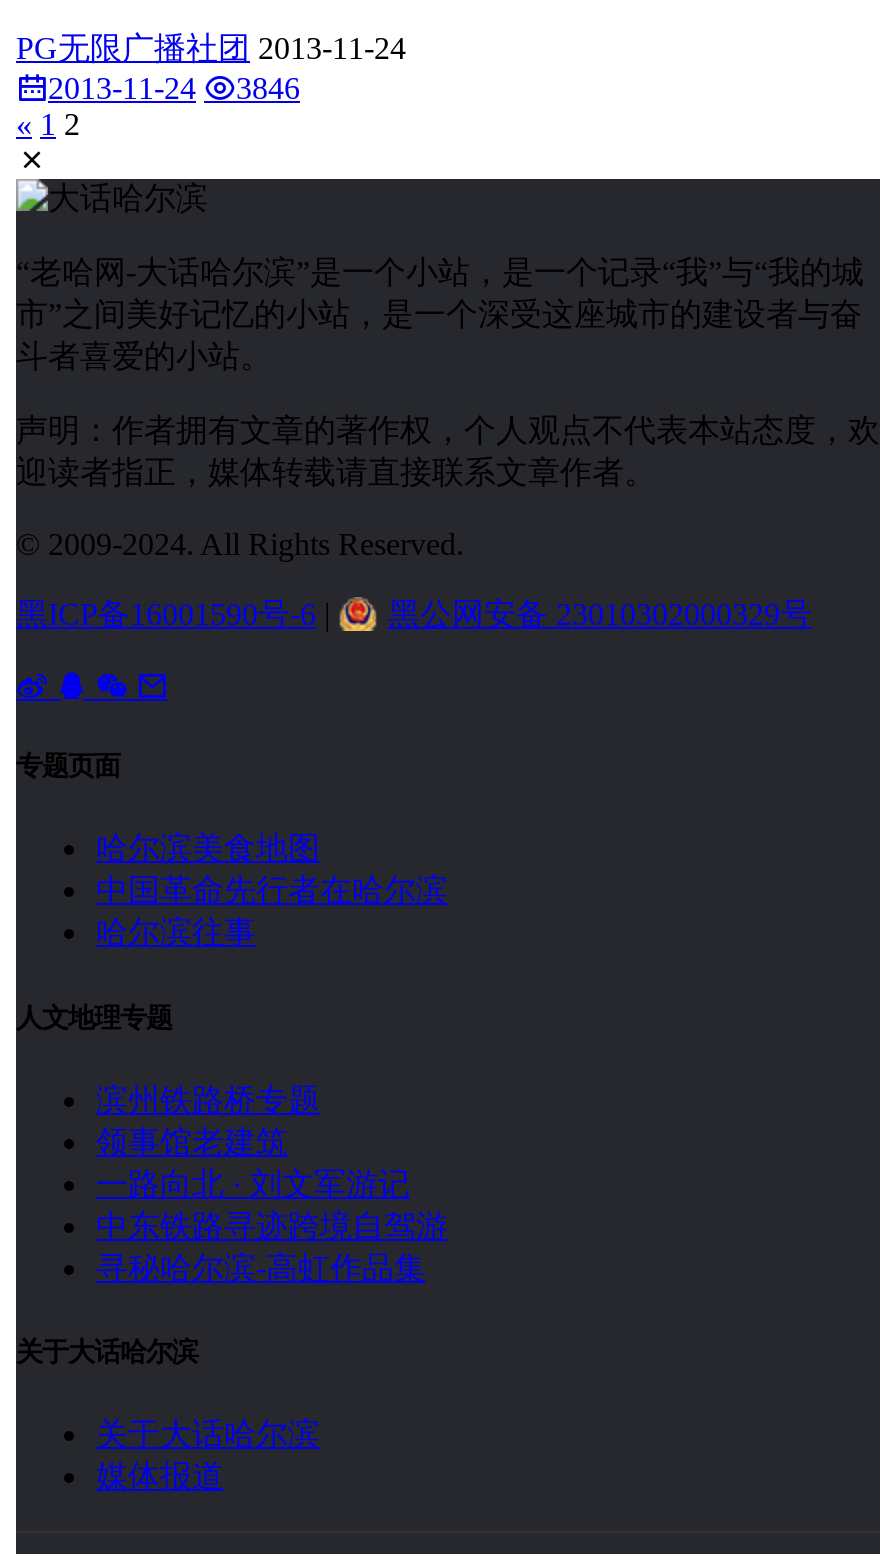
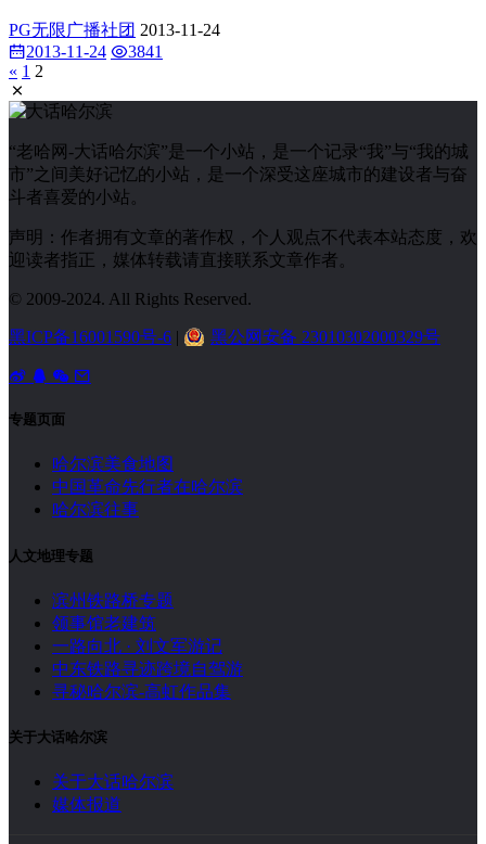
- 2013-11-24 3846
+ 2013-11-24 3841
